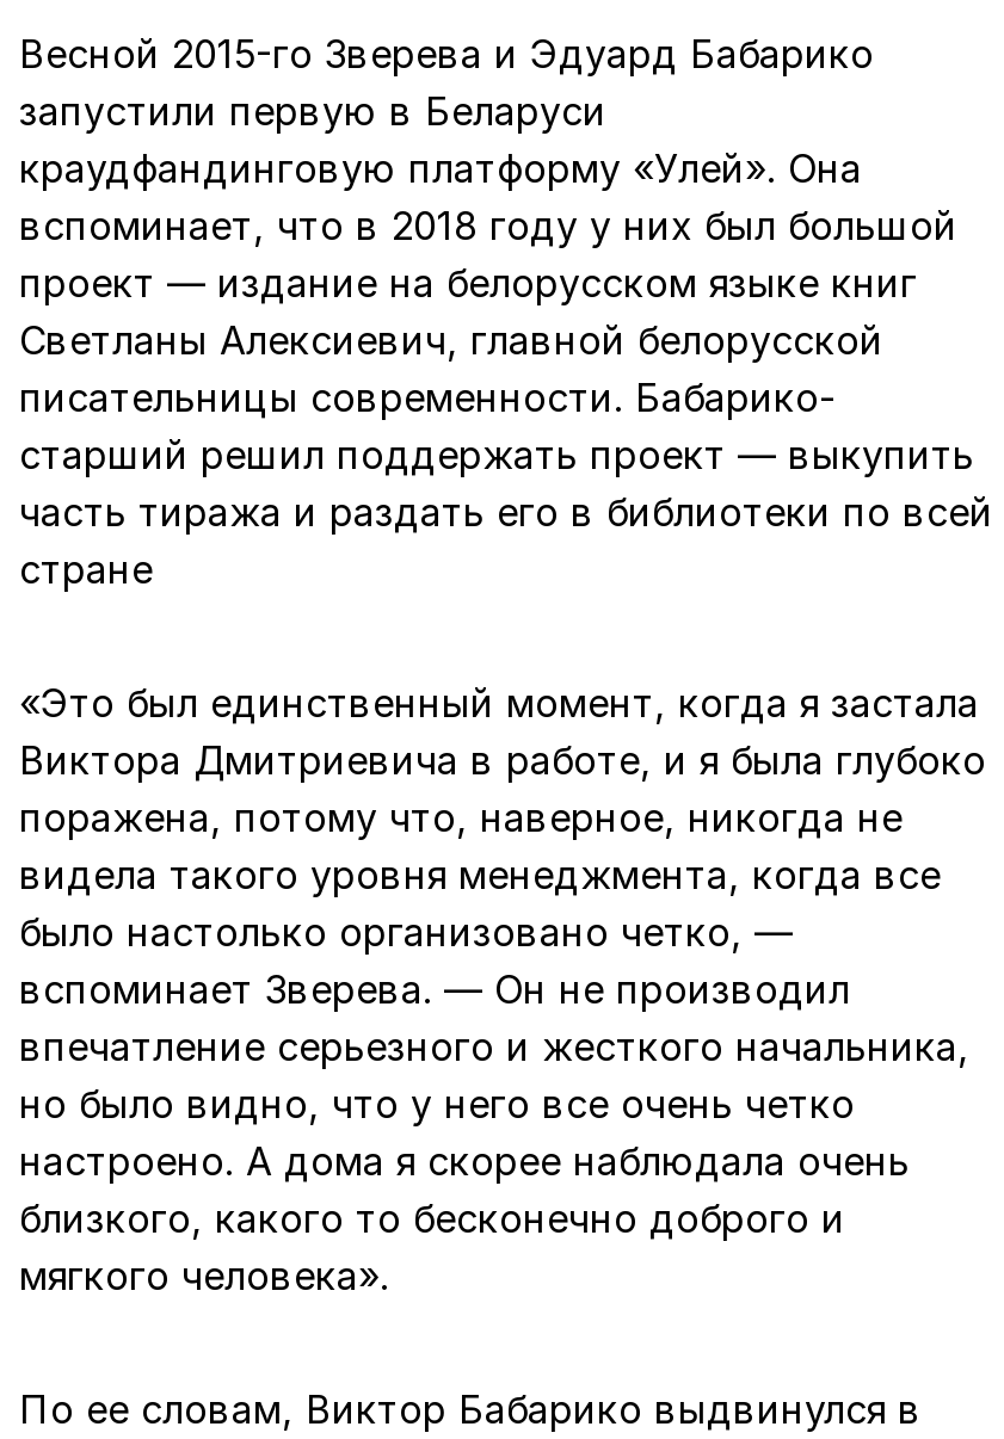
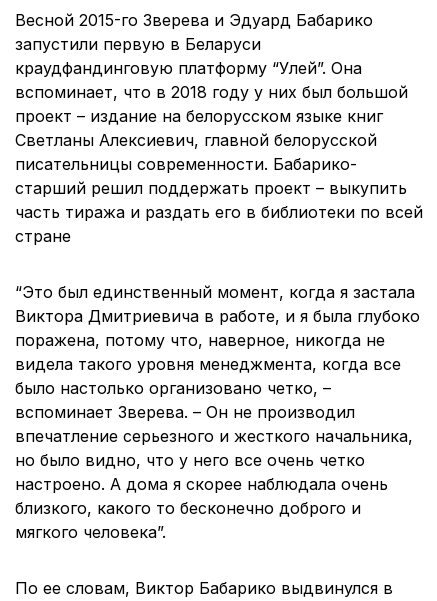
- краудфандинговую платформу «Улей». Она
+ краудфандинговую платформу “Улей”. Она

- проект — издание на белорусском языке книг
+ проект – издание на белорусском языке книг

- старший решил поддержать проект — выкупить
+ старший решил поддержать проект – выкупить

- «Это был единственный момент, когда я застала
+ “Это был единственный момент, когда я застала

- было настолько организовано четко, —
+ было настолько организовано четко, –

- вспоминает Зверева. — Он не производил
+ вспоминает Зверева. – Он не производил

- мягкого человека».
+ мягкого человека”.
